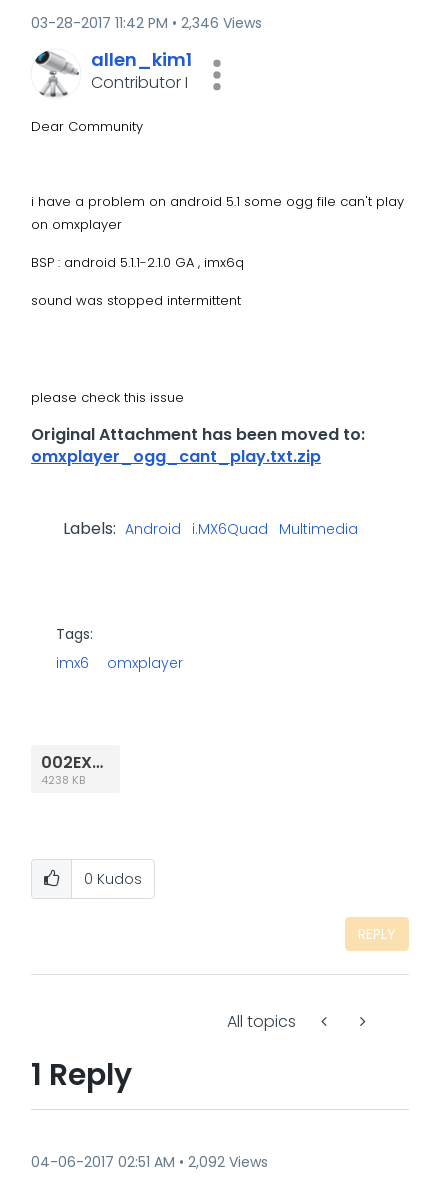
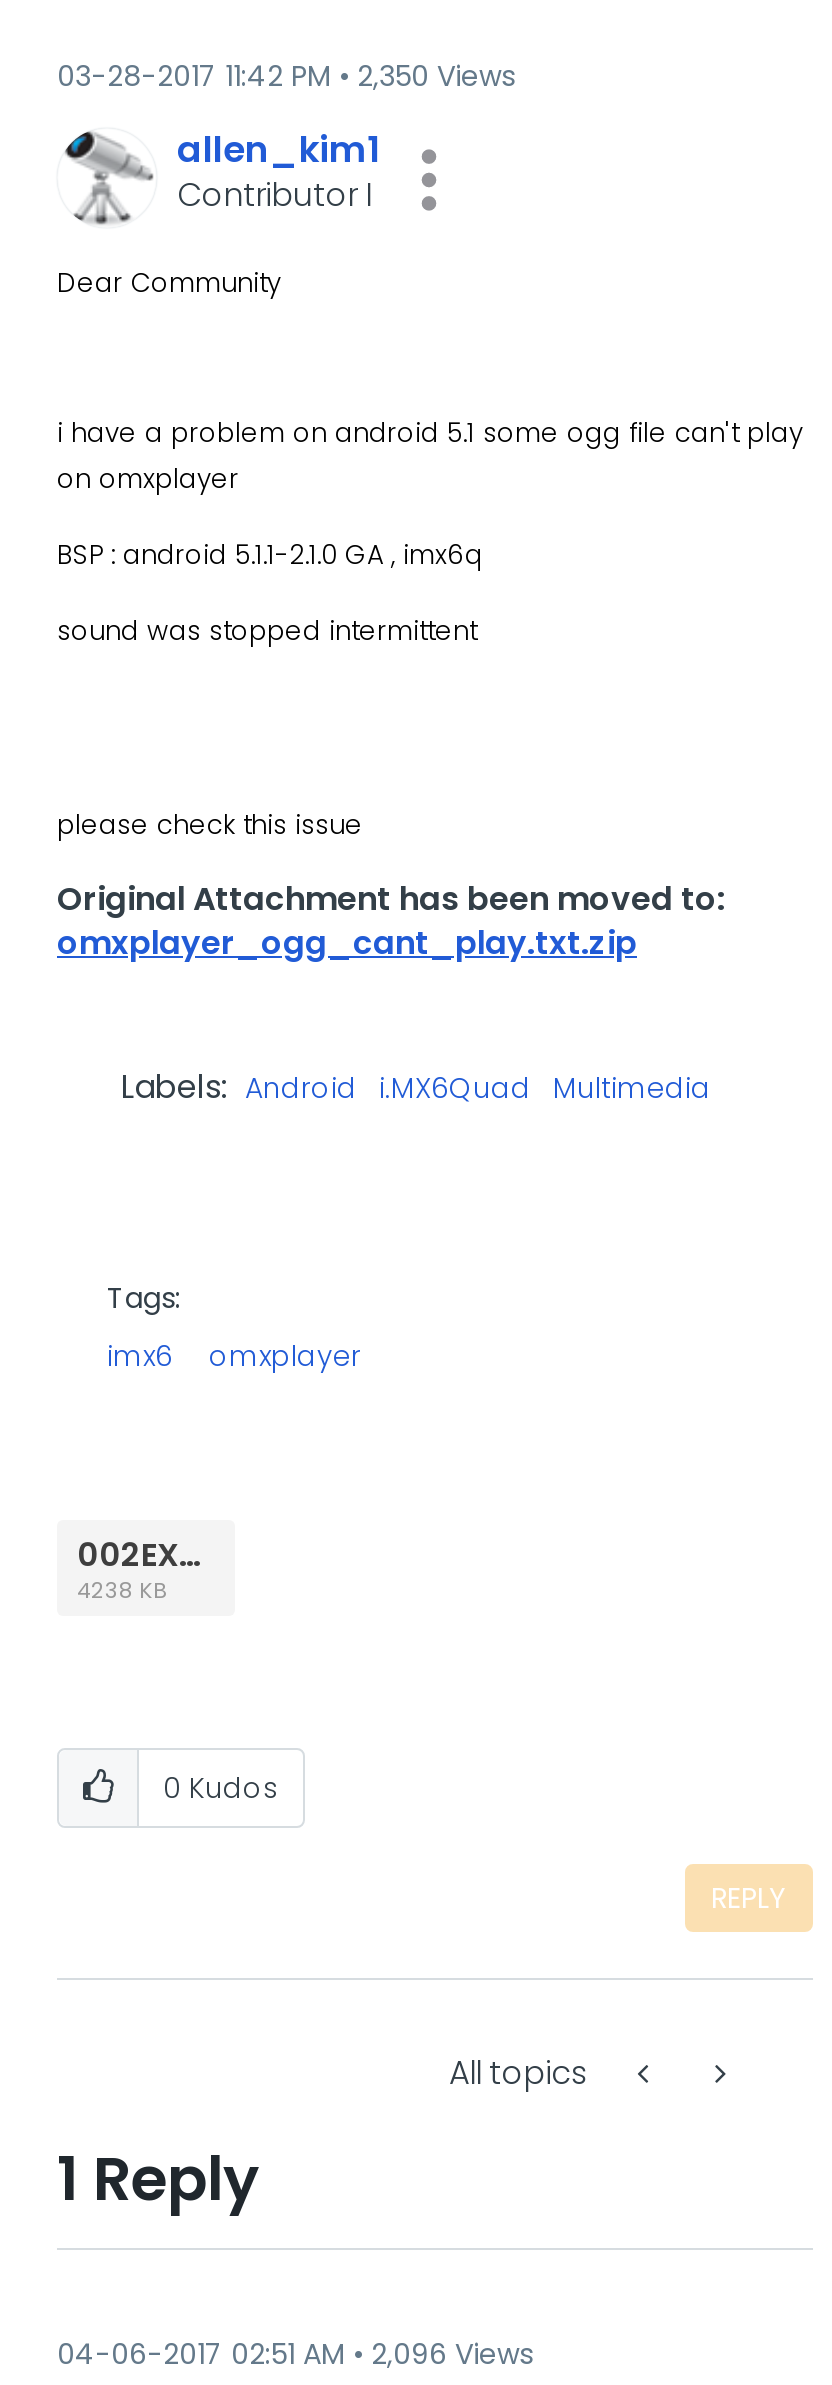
- 03-28-2017 11:42 PM 2,346 Views
+ 03-28-2017 11:42 PM 2,350 Views

- 04-06-2017 02:51 AM 2,092 Views
+ 04-06-2017 02:51 AM 2,096 Views
